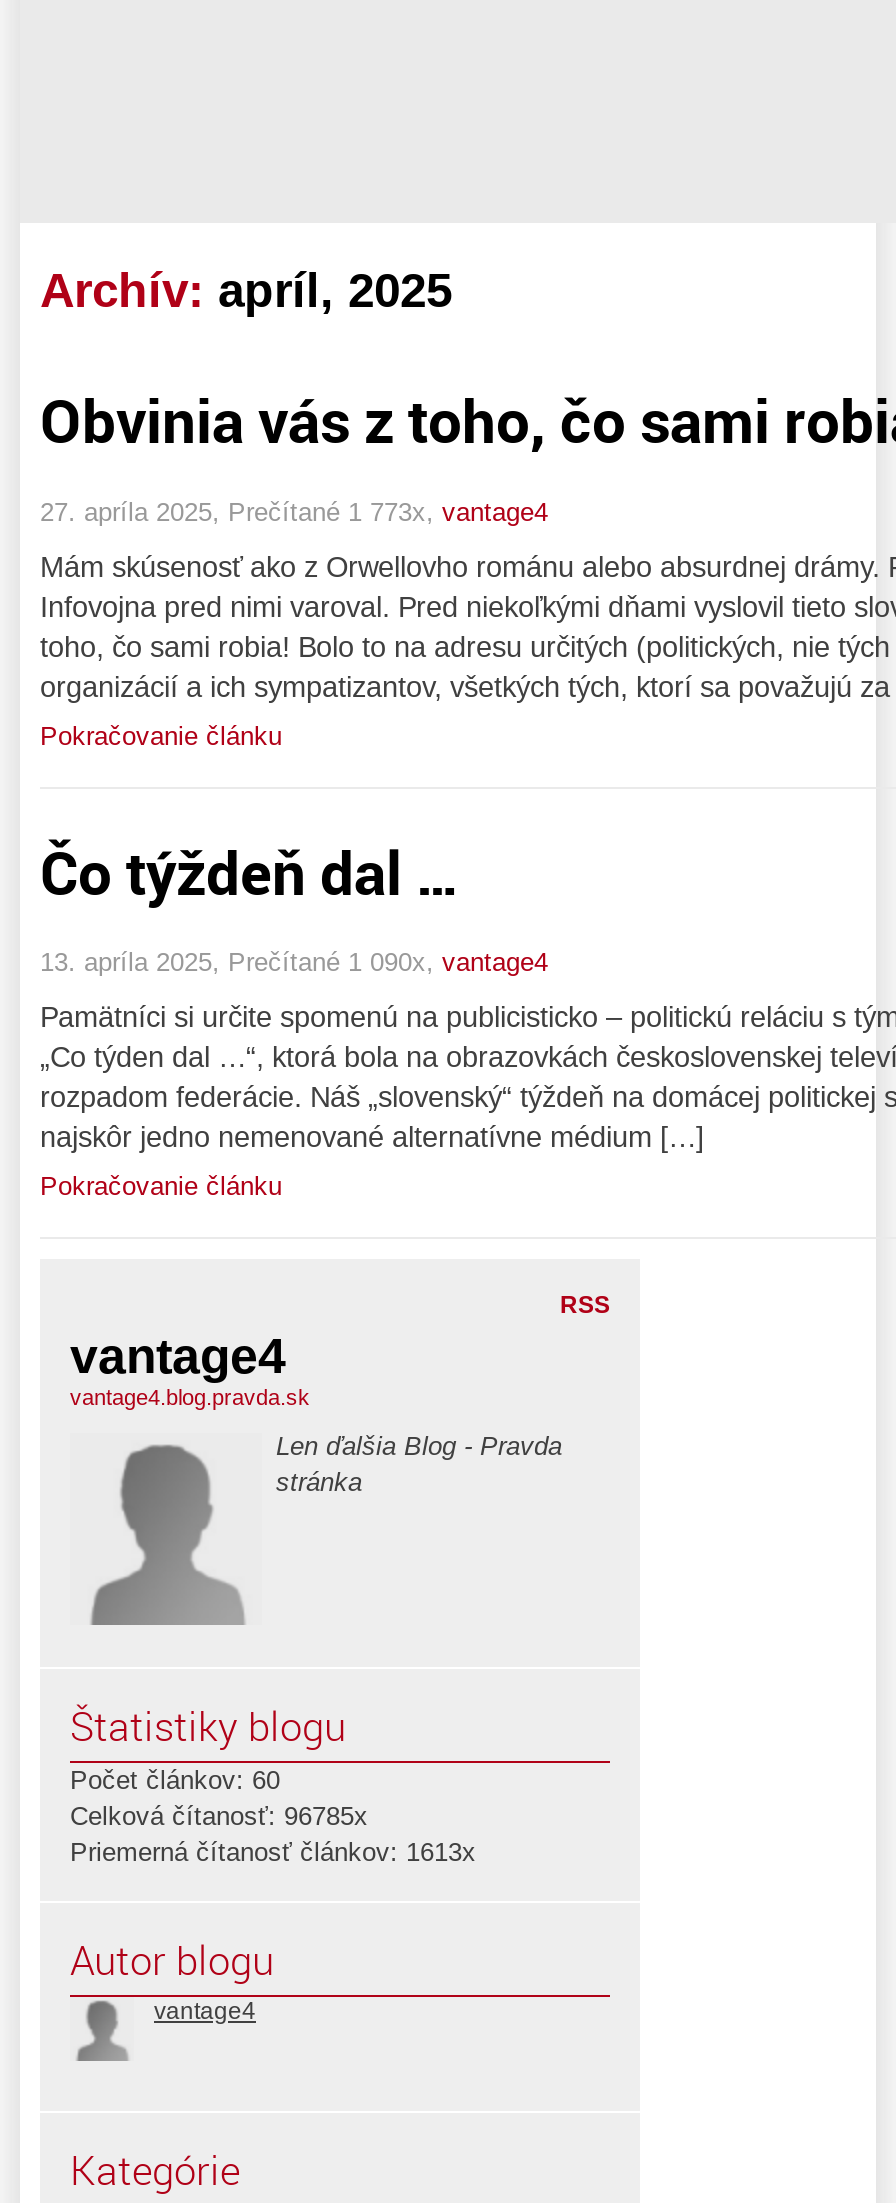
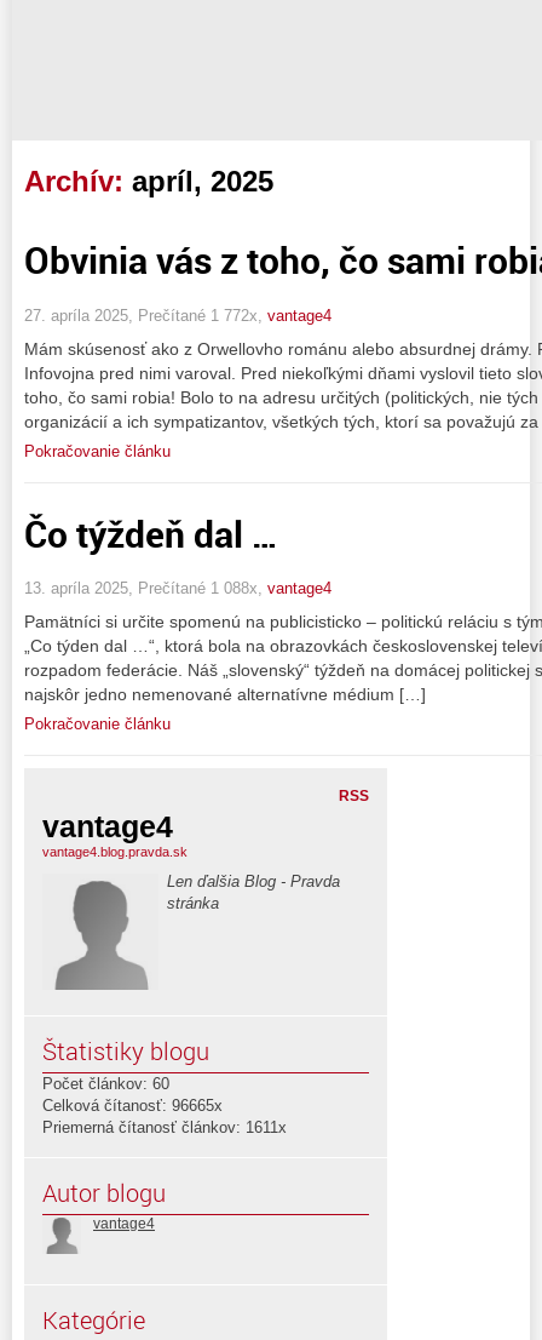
- 27. apríla 2025, Prečítané 1 773x, vantage4
+ 27. apríla 2025, Prečítané 1 772x, vantage4

- 13. apríla 2025, Prečítané 1 090x, vantage4
+ 13. apríla 2025, Prečítané 1 088x, vantage4

- Celková čítanosť: 96785x
+ Celková čítanosť: 96665x

- Priemerná čítanosť článkov: 1613x
+ Priemerná čítanosť článkov: 1611x
